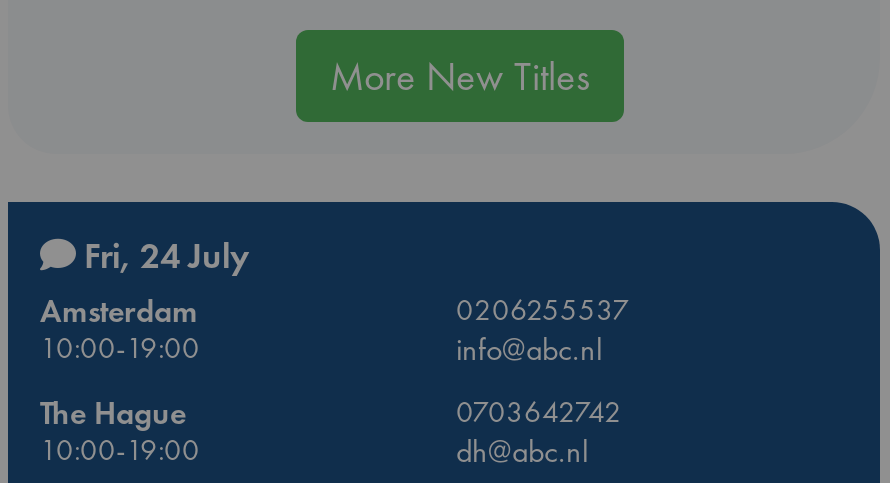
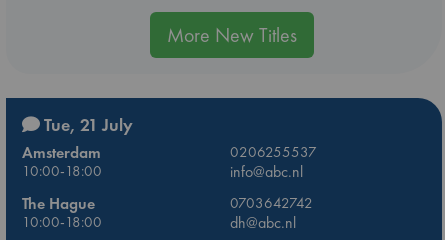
- Fri, 24 July
+ Tue, 21 July

- 10:00-19:00
+ 10:00-18:00

- 10:00-19:00
+ 10:00-18:00
